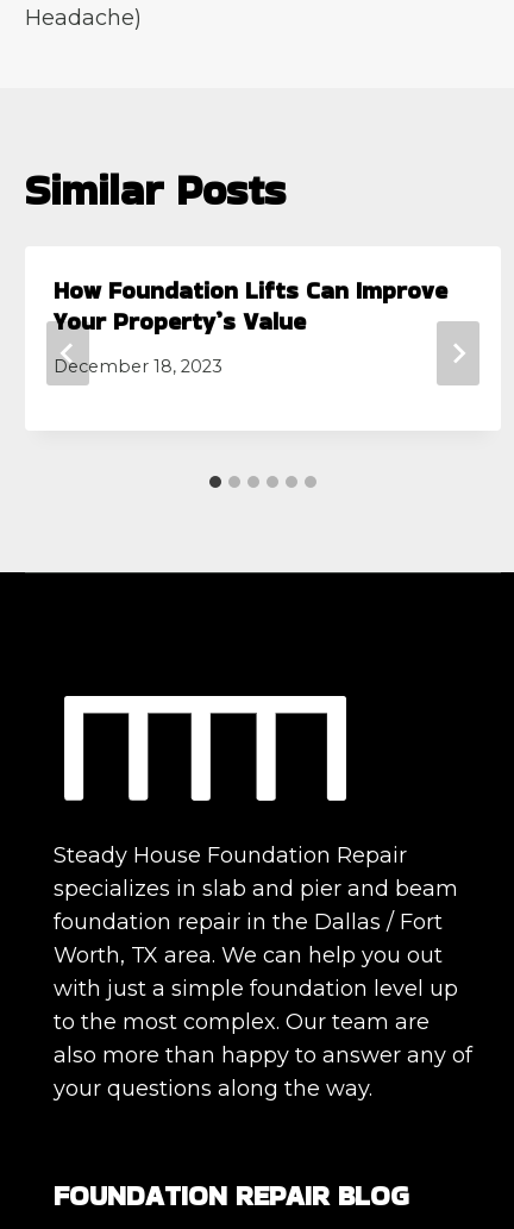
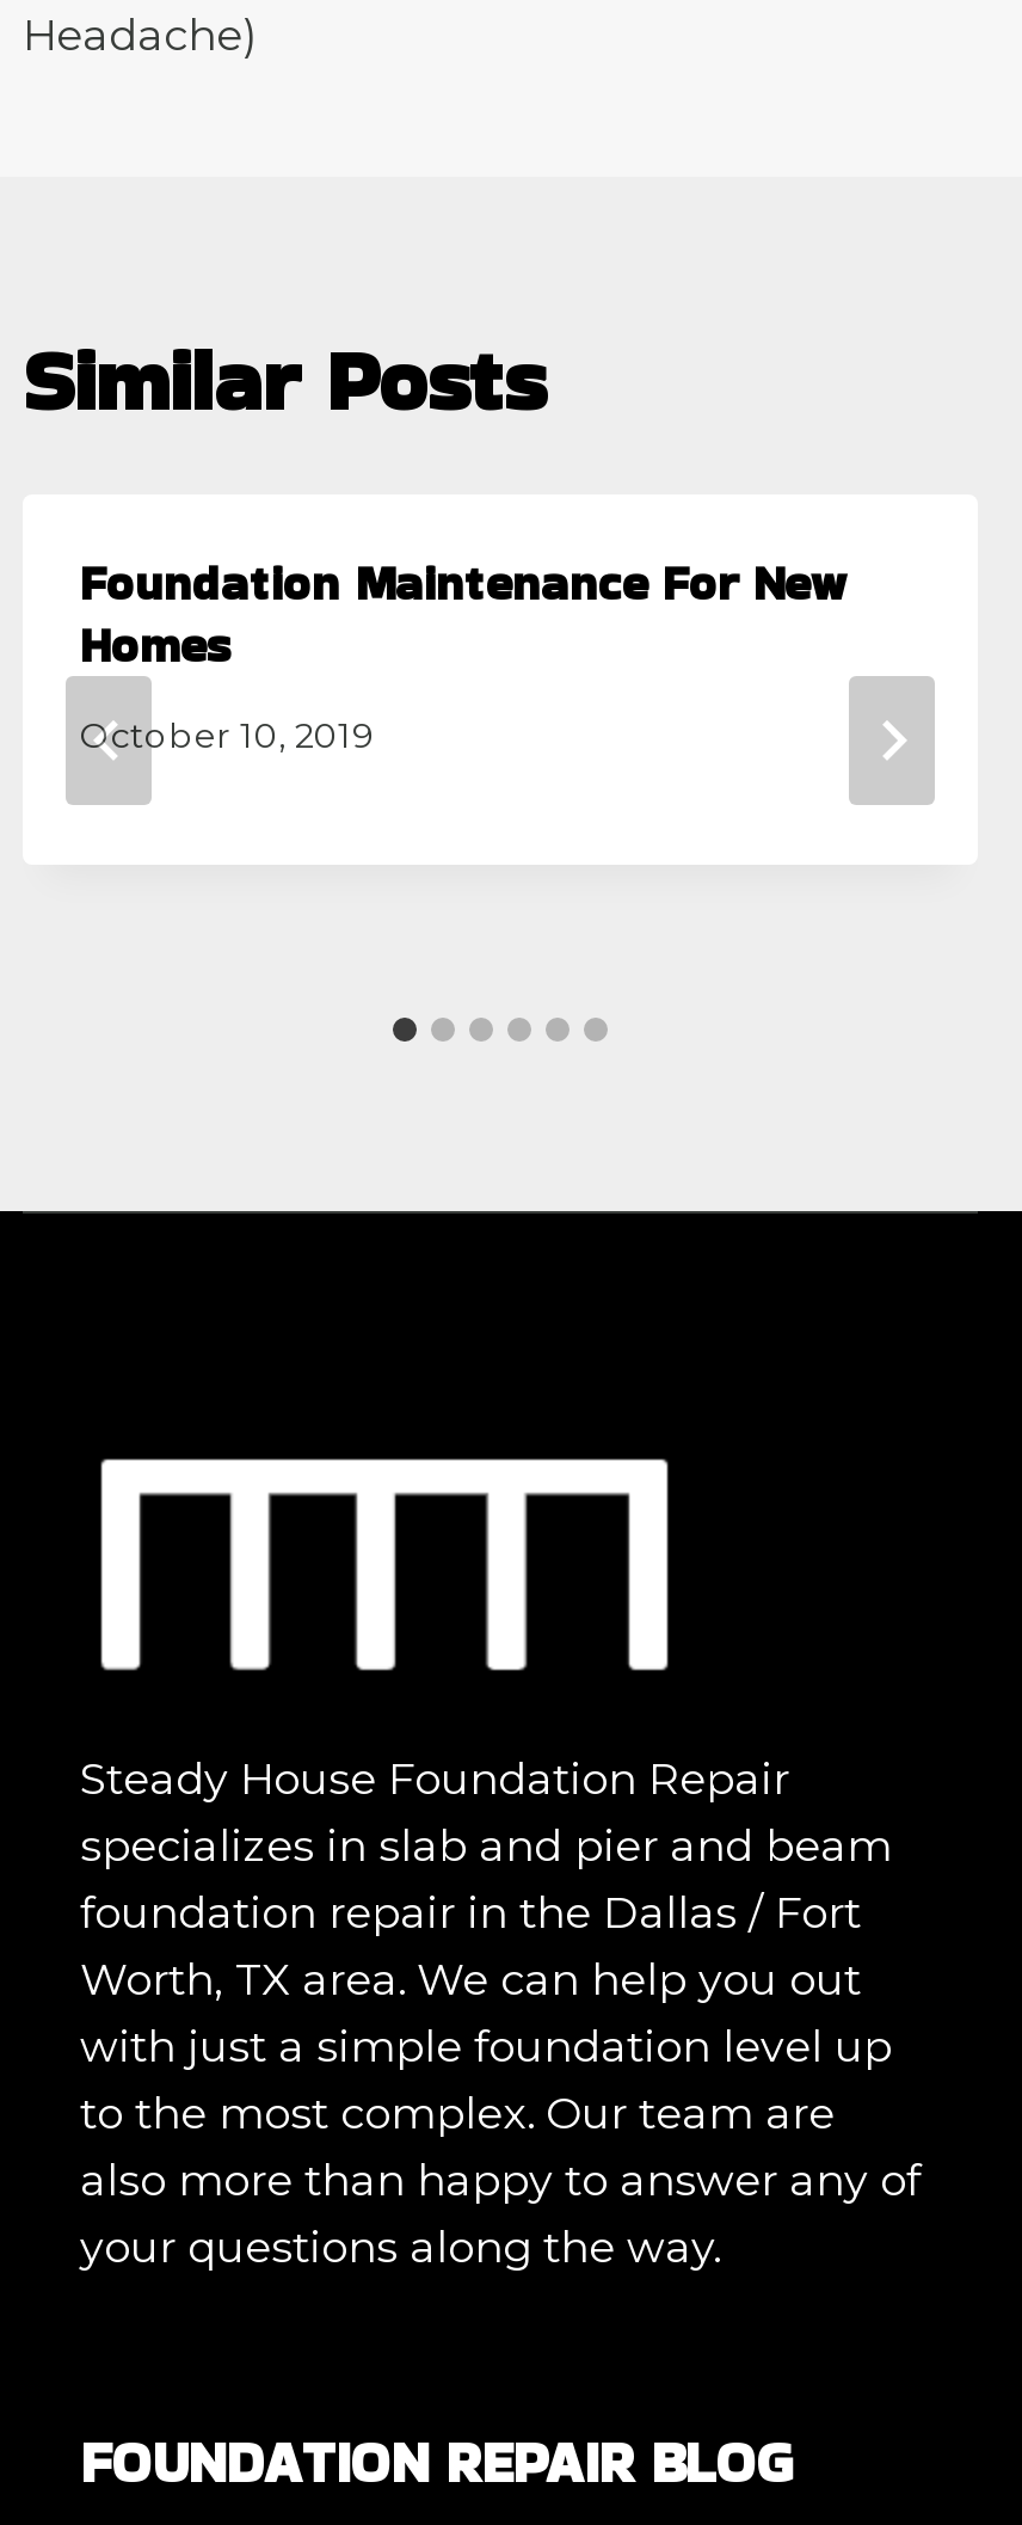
- How Foundation Lifts Can Improve
- Your Property’s Value
+ Foundation Maintenance For New
+ Homes

- December 18, 2023
+ October 10, 2019
